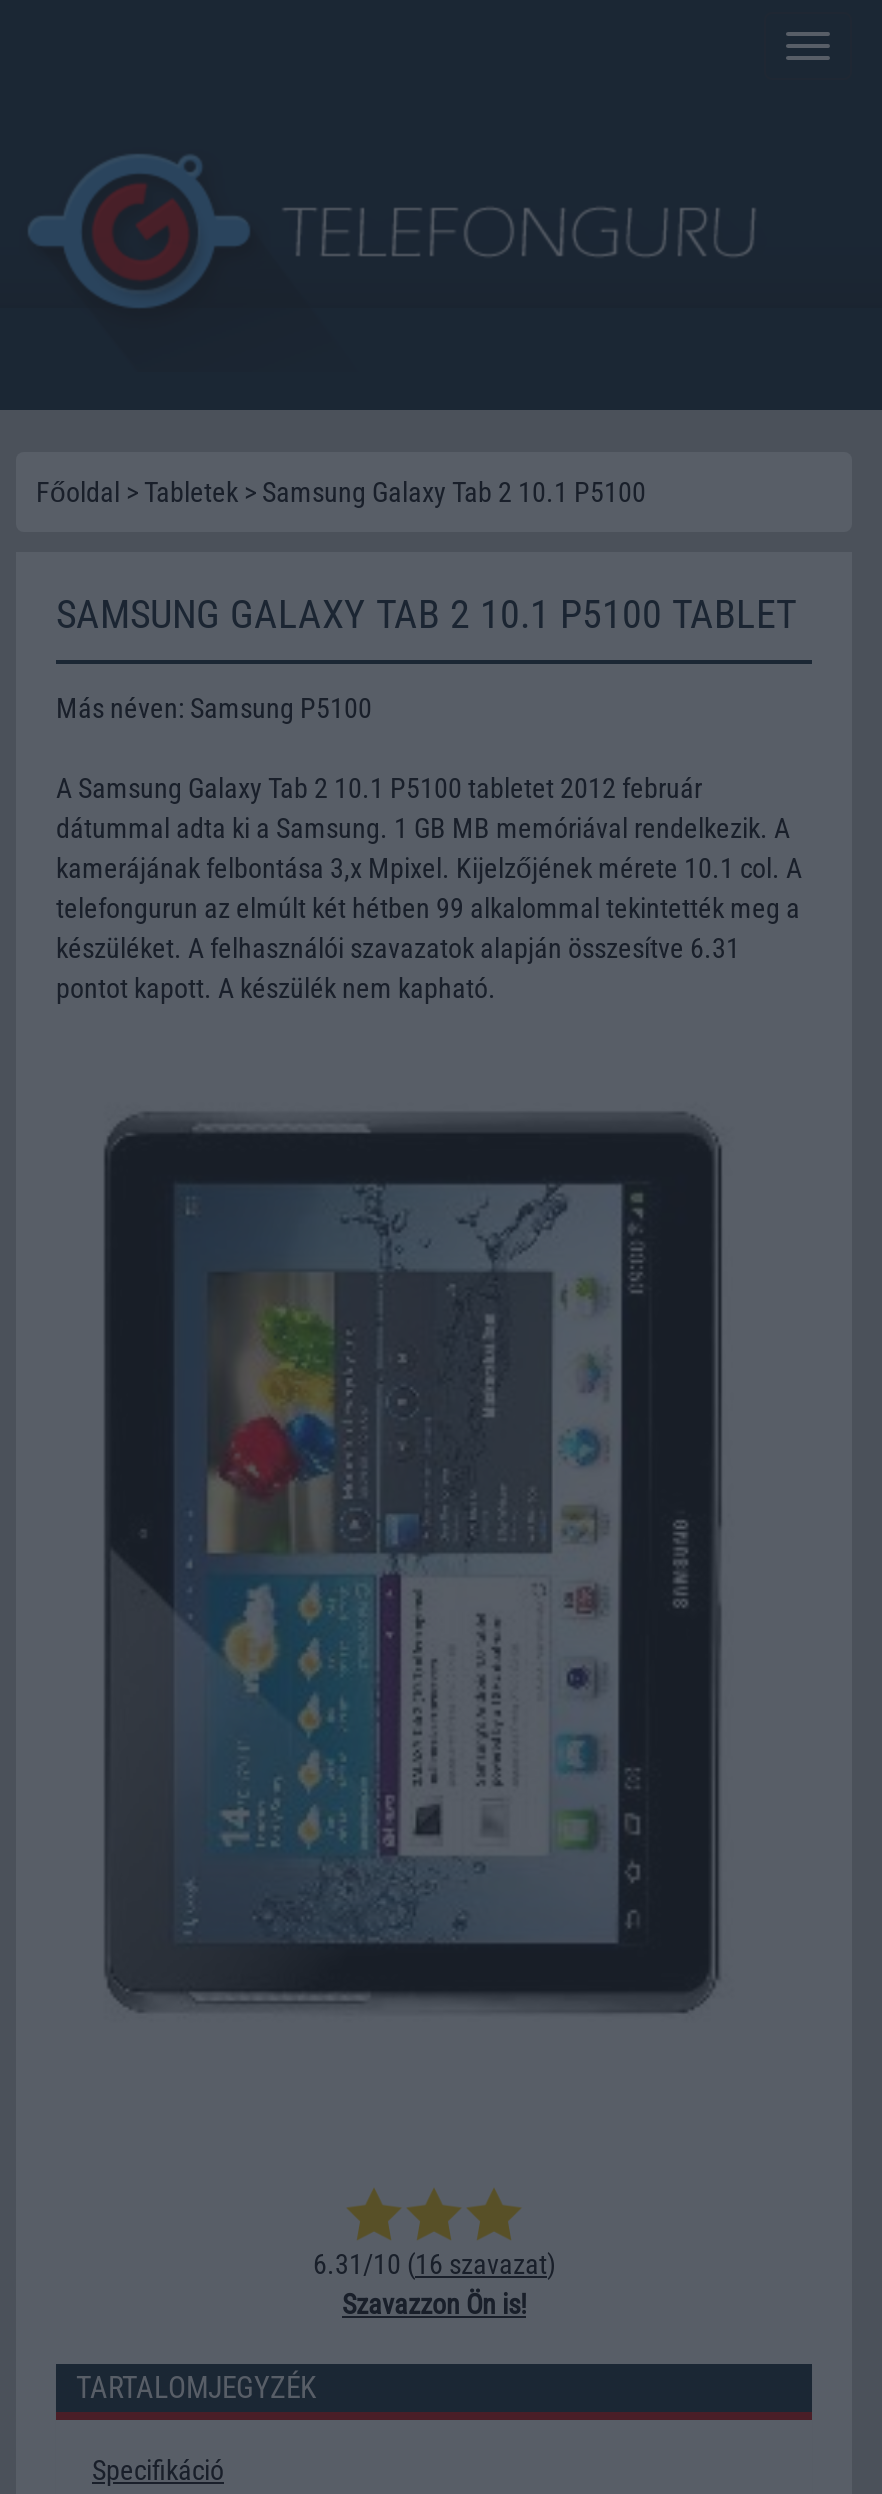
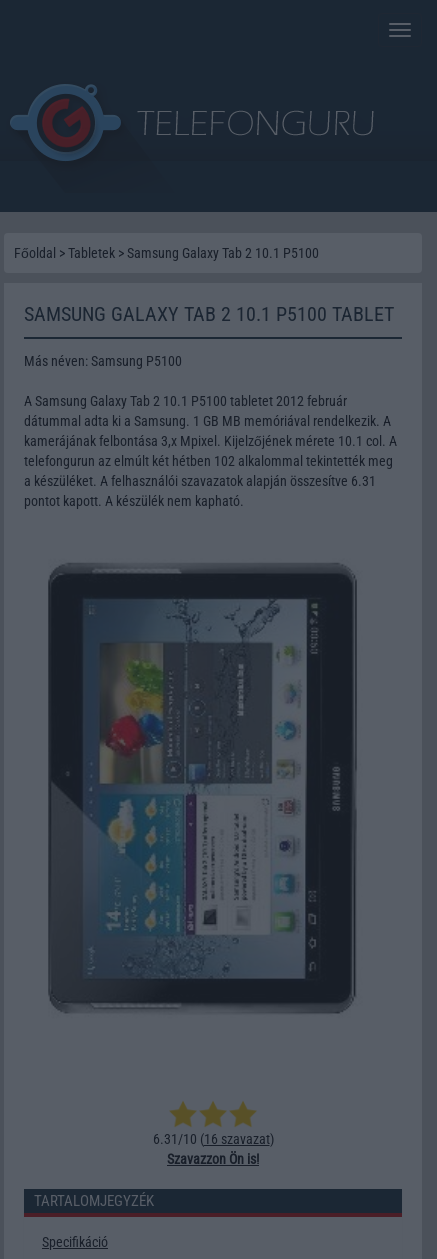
- telefongurun az elmúlt két hétben 99 alkalommal tekintették meg a
- készüléket. A felhasználói szavazatok alapján összesítve 6.31
+ telefongurun az elmúlt két hétben 102 alkalommal tekintették meg
+ a készüléket. A felhasználói szavazatok alapján összesítve 6.31
